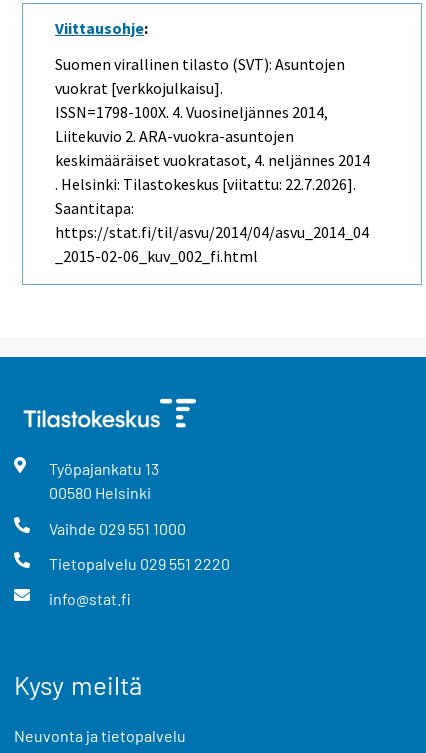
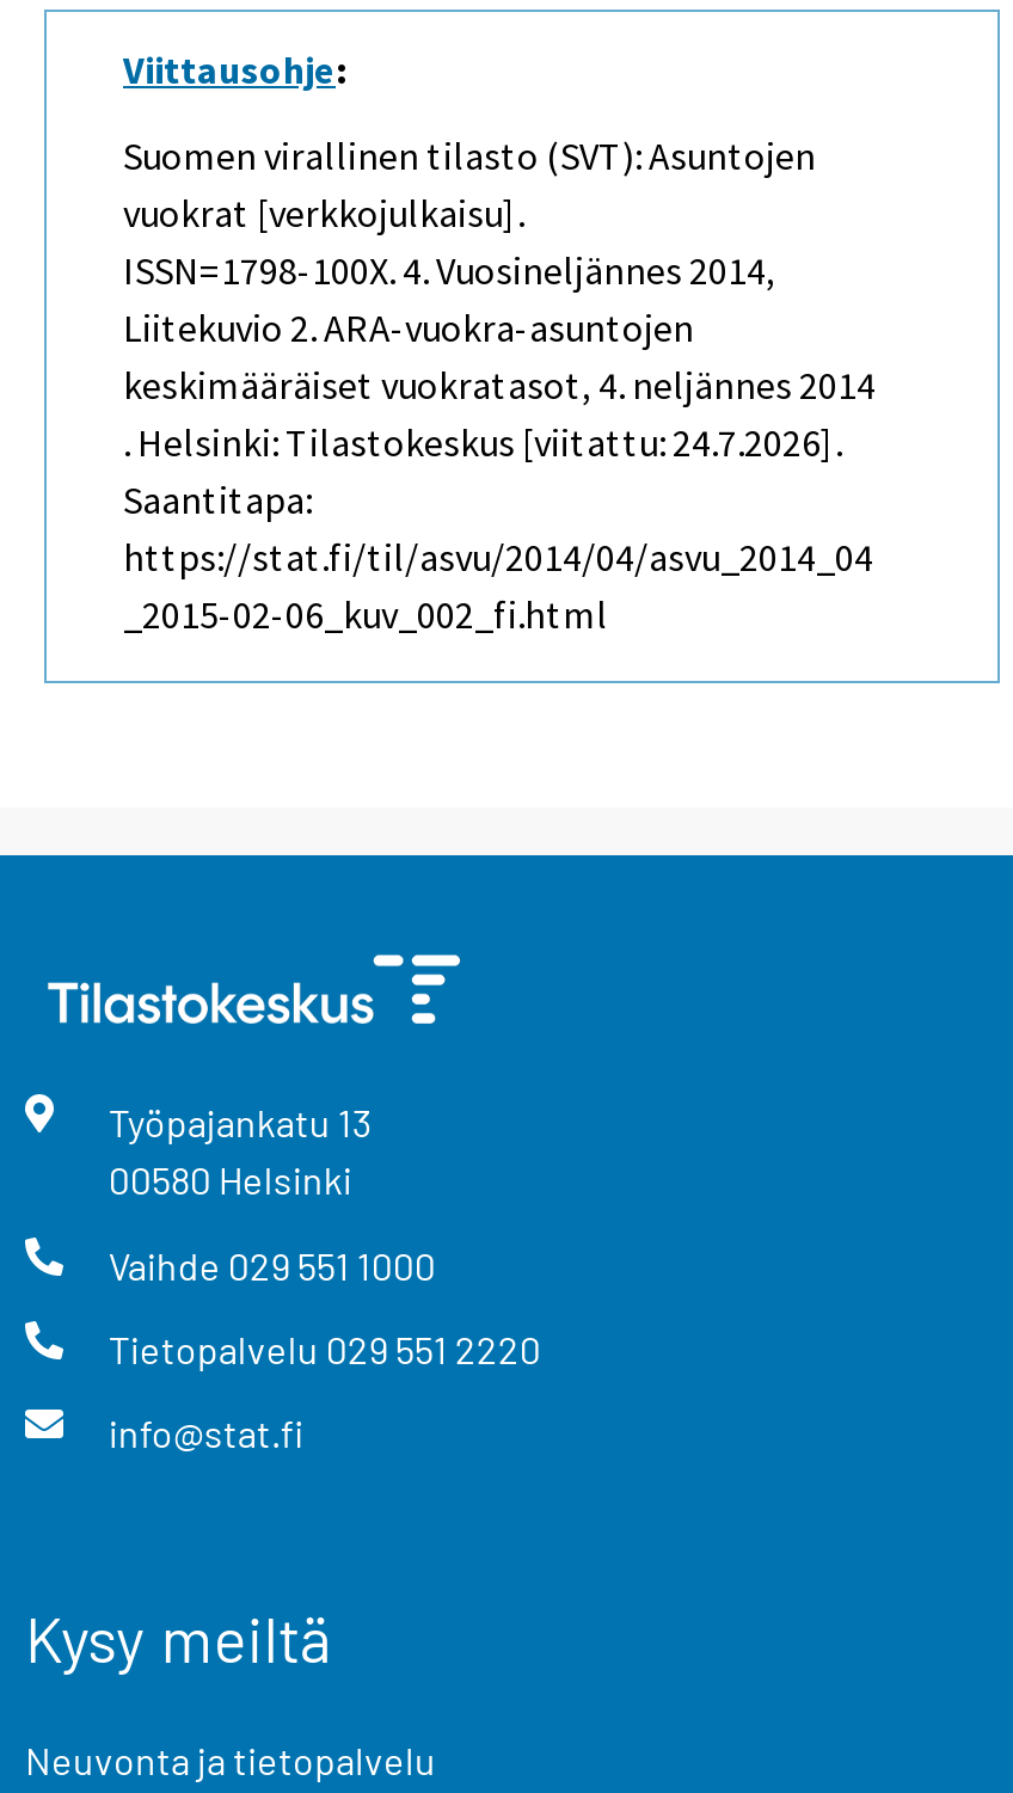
- . Helsinki: Tilastokeskus [viitattu: 22.7.2026].
+ . Helsinki: Tilastokeskus [viitattu: 24.7.2026].
